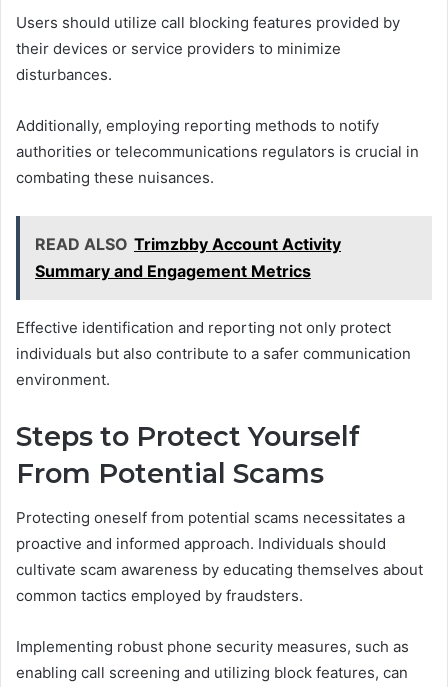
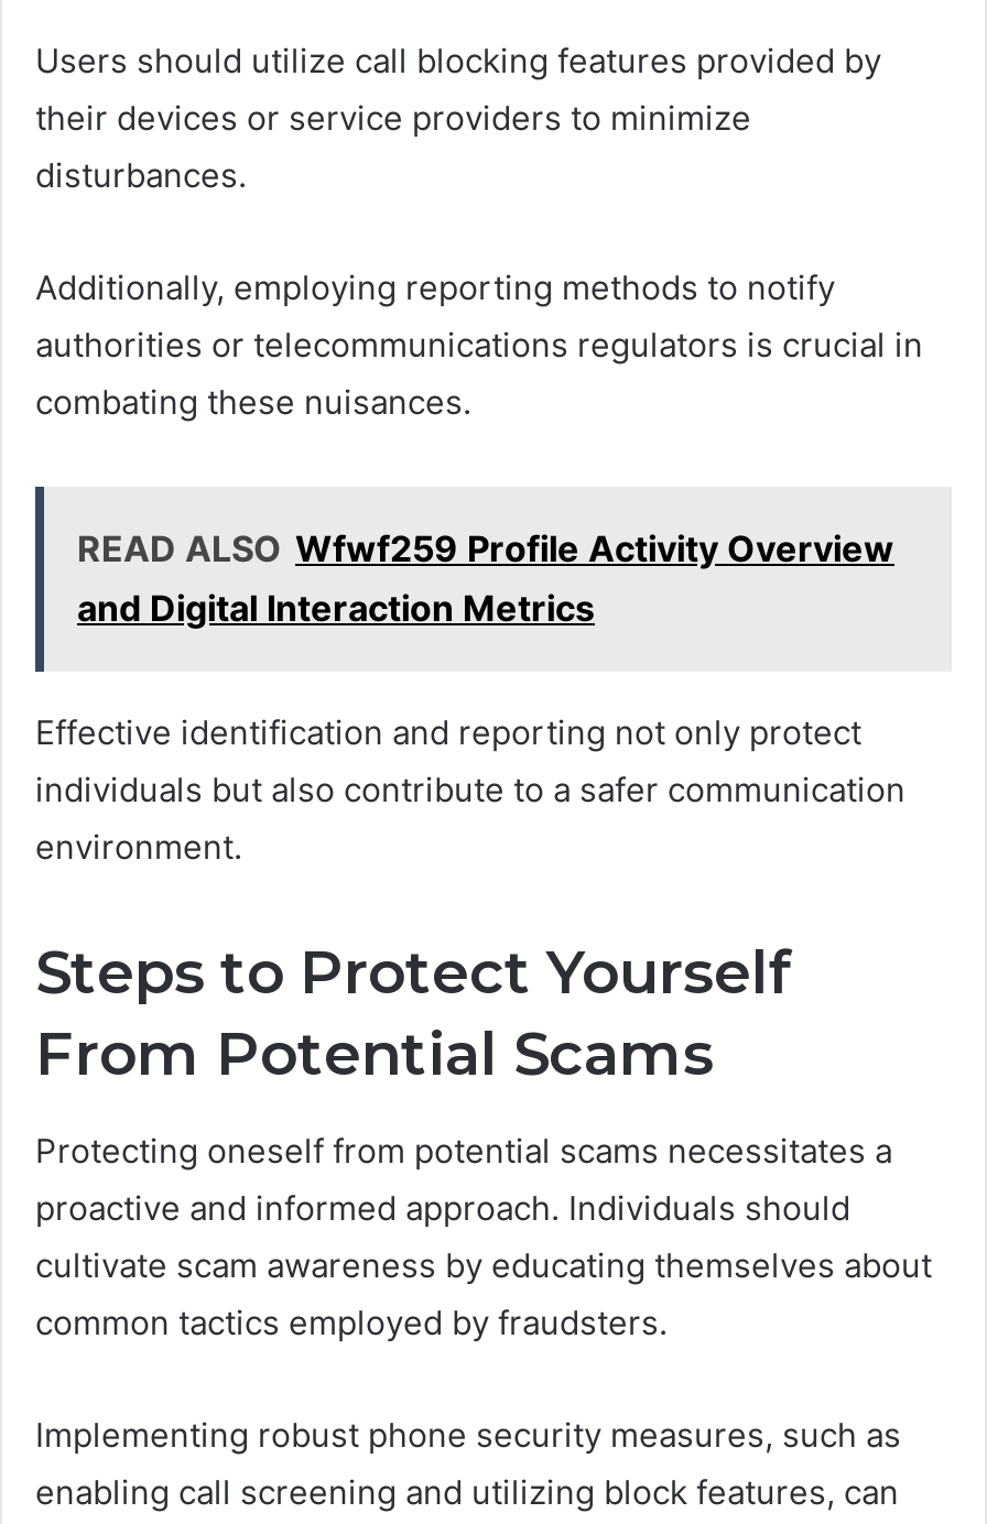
- READ ALSO Trimzbby Account Activity
- Summary and Engagement Metrics
+ READ ALSO Wfwf259 Profile Activity Overview
+ and Digital Interaction Metrics
